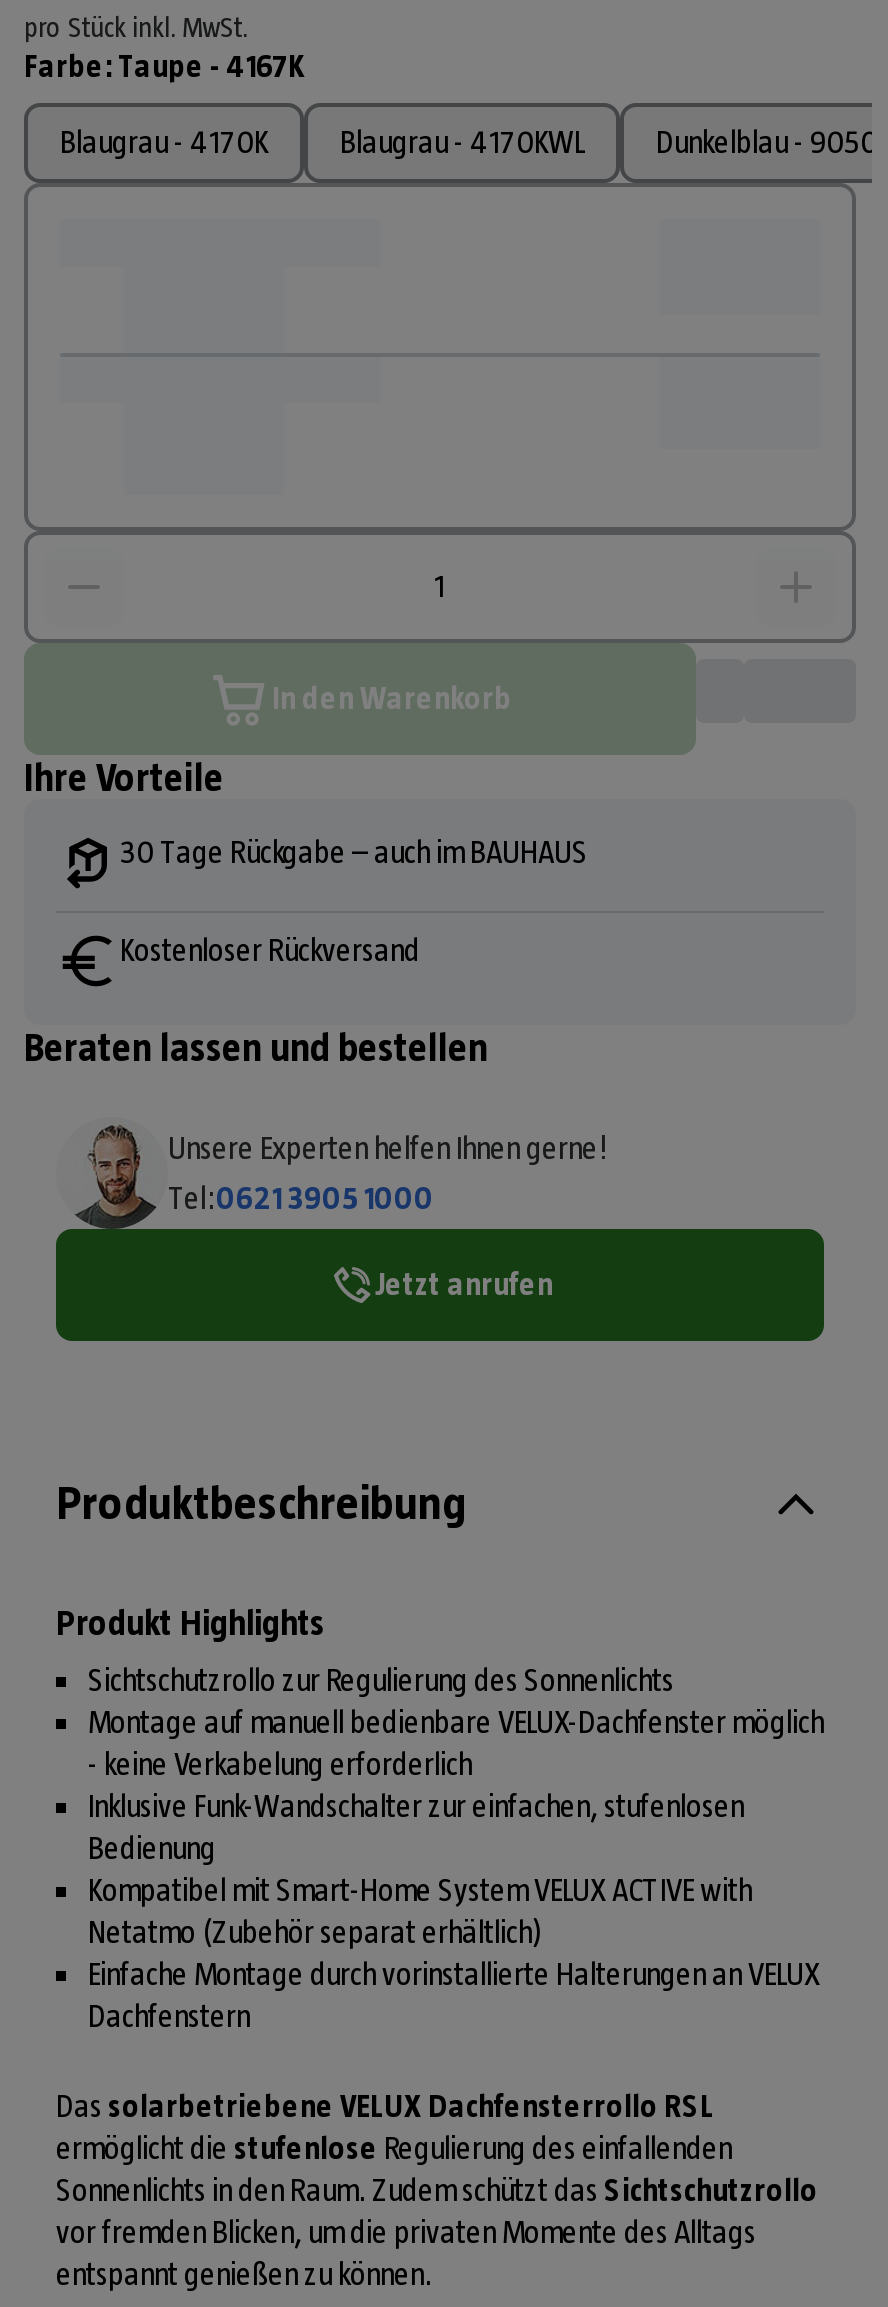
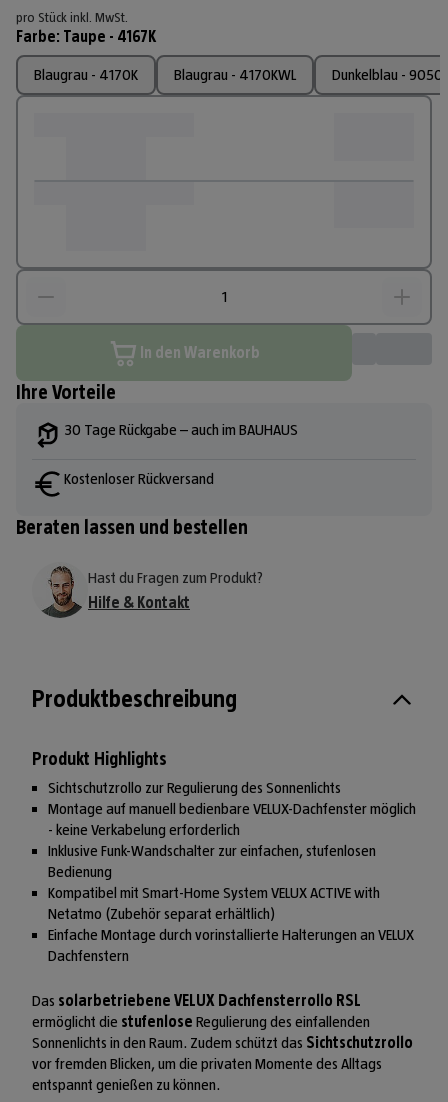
- Unsere Experten helfen Ihnen gerne!
- Tel:0621 3905 1000
- Jetzt anrufen
+ Hast du Fragen zum Produkt?
+ Hilfe & Kontakt
